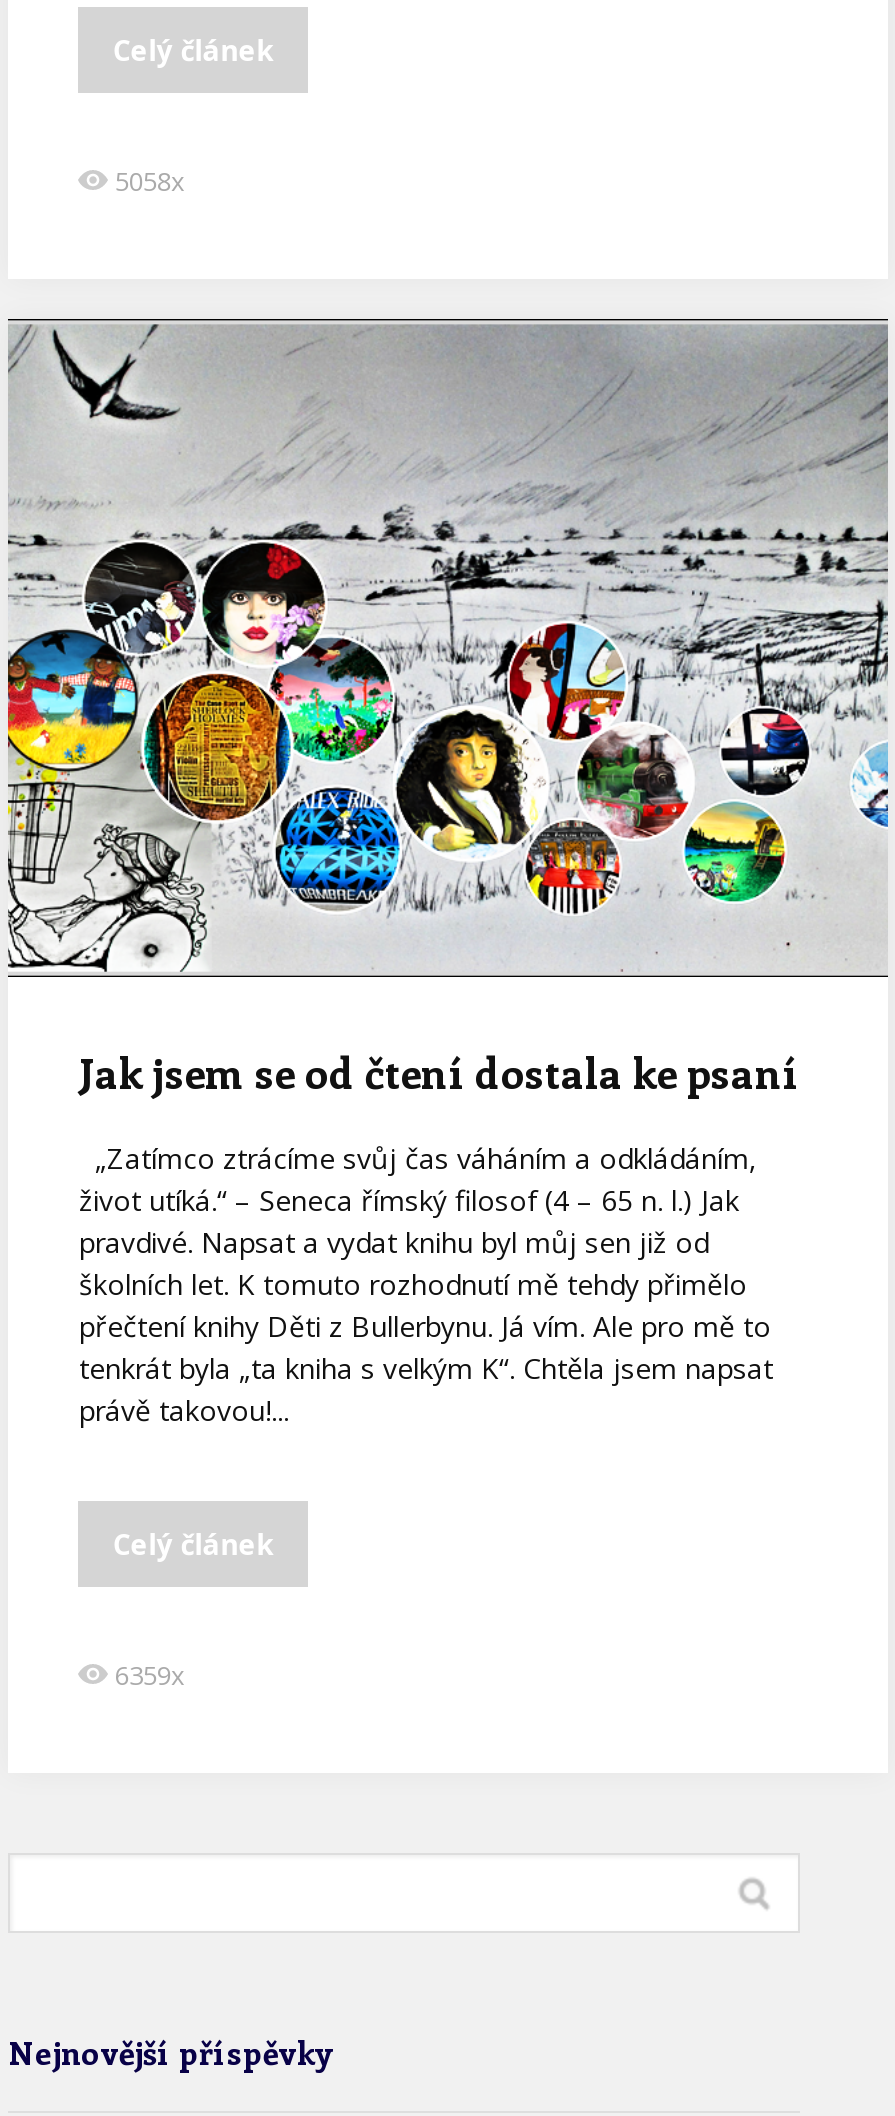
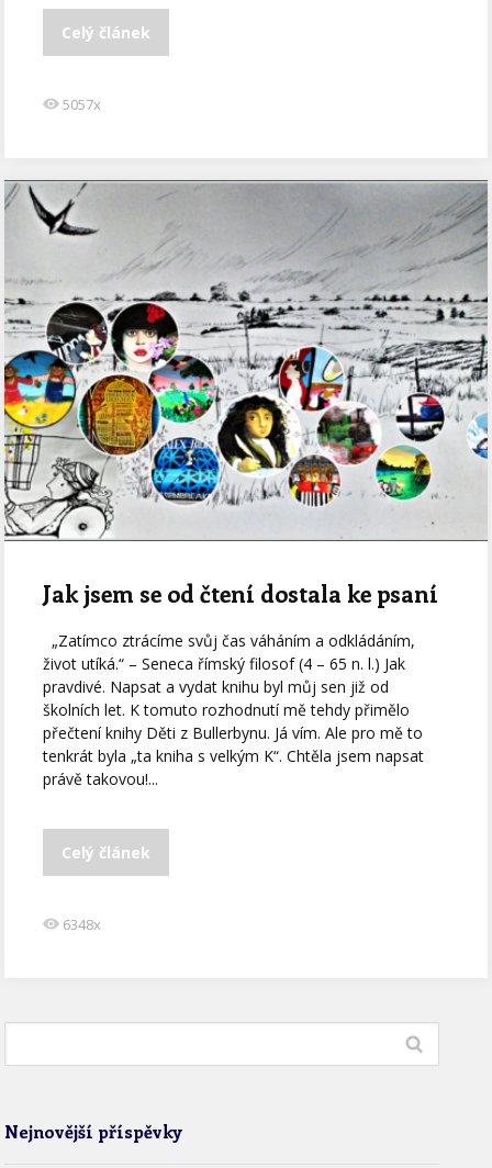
- 5058x
+ 5057x

- 6359x
+ 6348x
